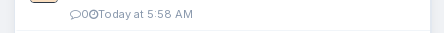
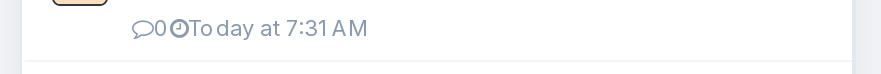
- 0 Today at 5:58 AM
+ 0 Today at 7:31 AM
